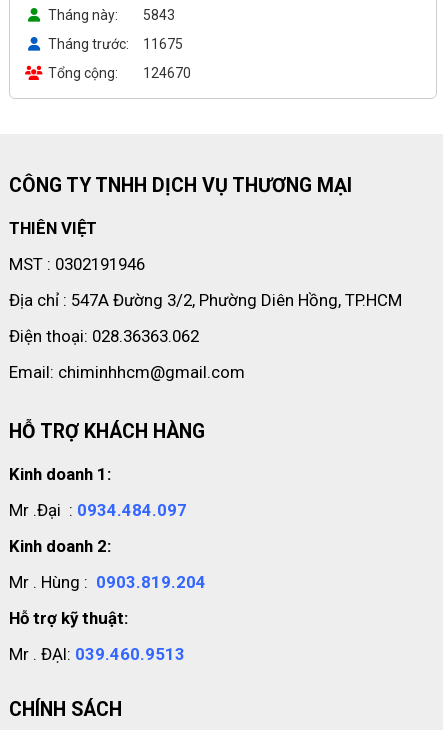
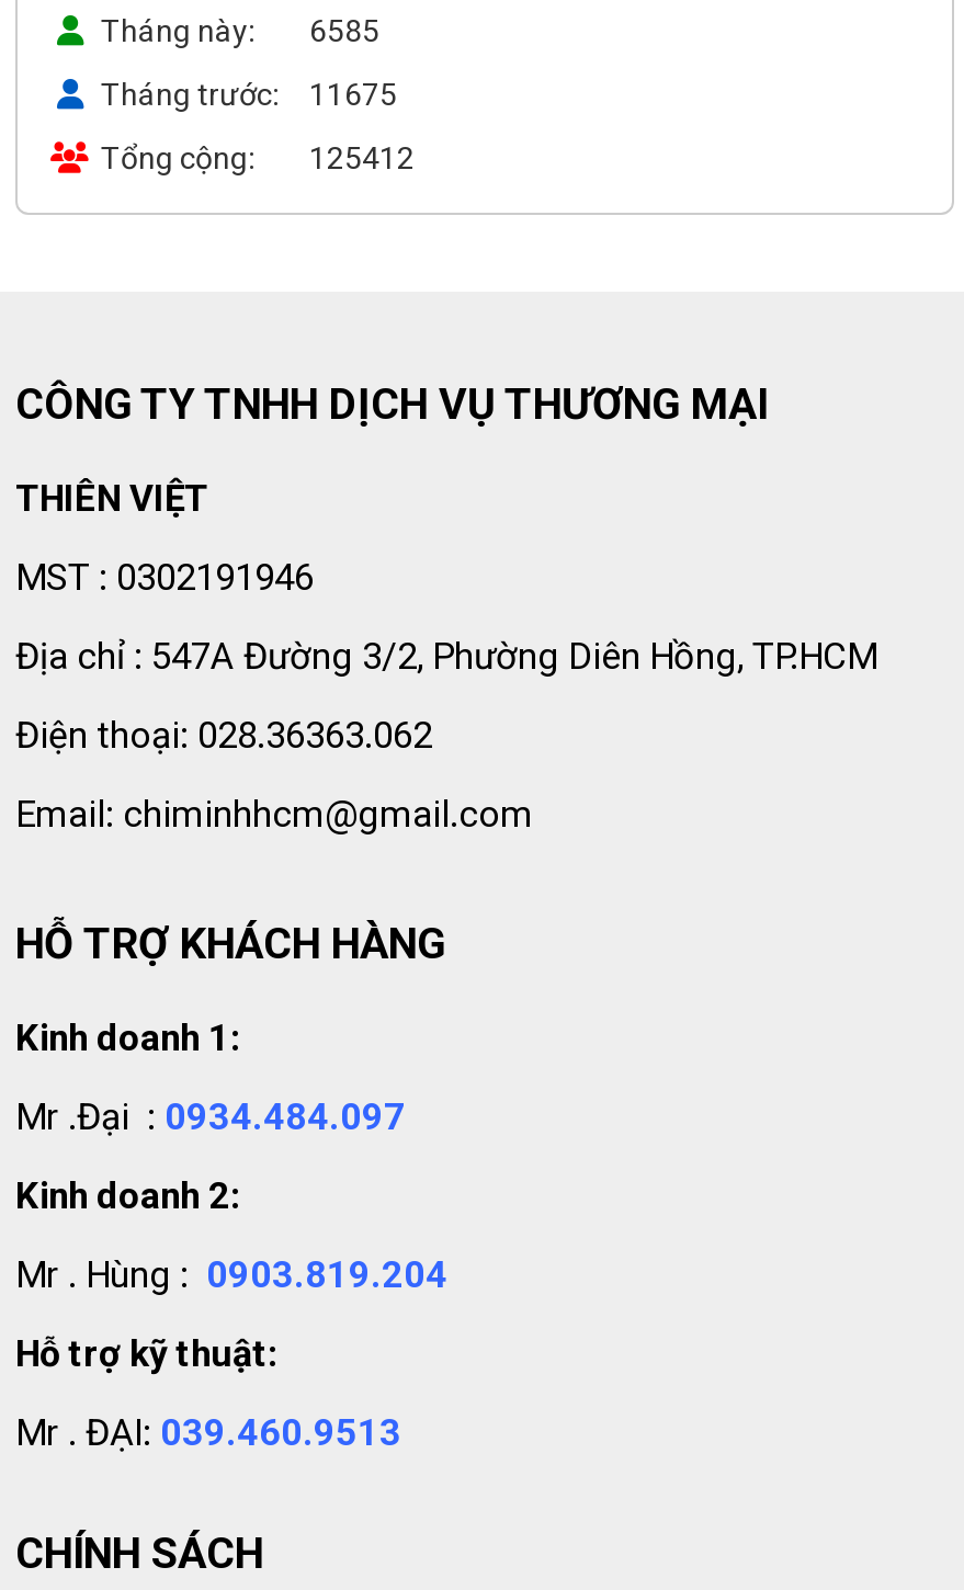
- Tháng này 5843
+ Tháng này 6585

- Tổng cộng 124670
+ Tổng cộng 125412
